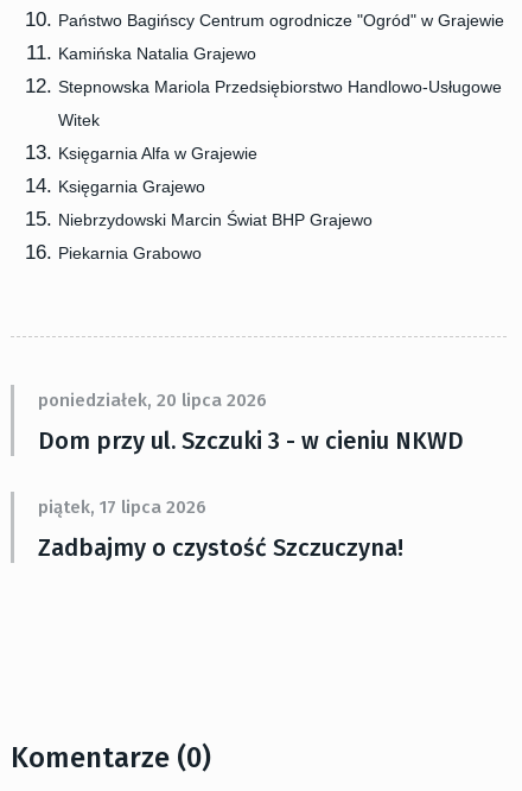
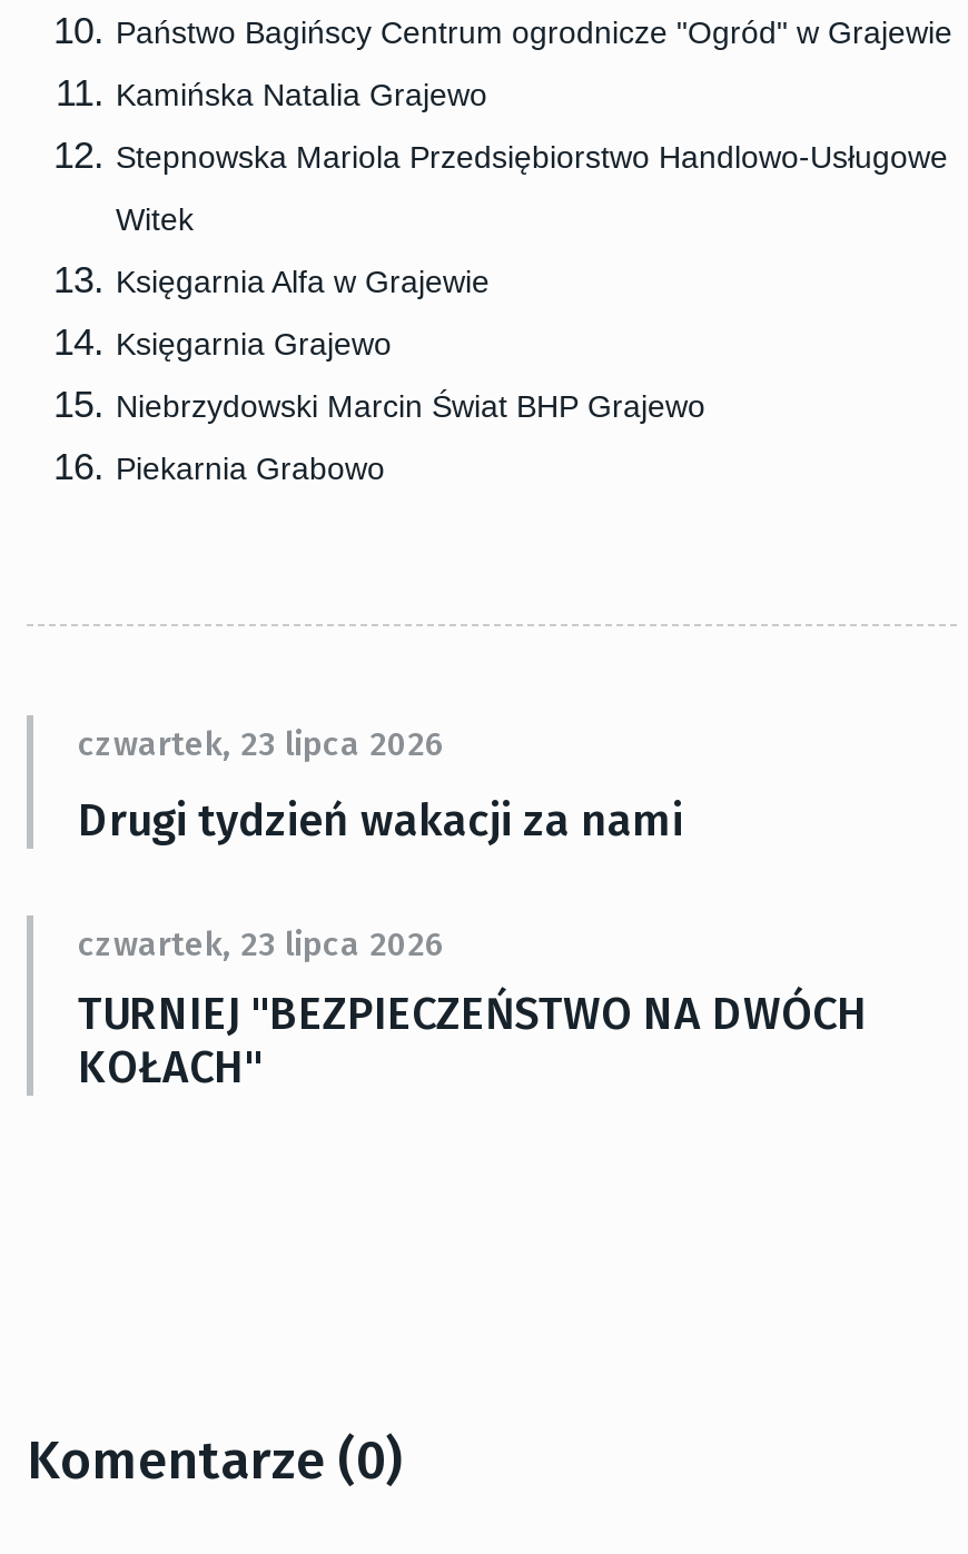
- poniedziałek, 20 lipca 2026
- Dom przy ul. Szczuki 3 - w cieniu NKWD
- piątek, 17 lipca 2026
- Zadbajmy o czystość Szczuczyna!
+ czwartek, 23 lipca 2026
+ Drugi tydzień wakacji za nami
+ czwartek, 23 lipca 2026
+ TURNIEJ "BEZPIECZEŃSTWO NA DWÓCH
+ KOŁACH"
